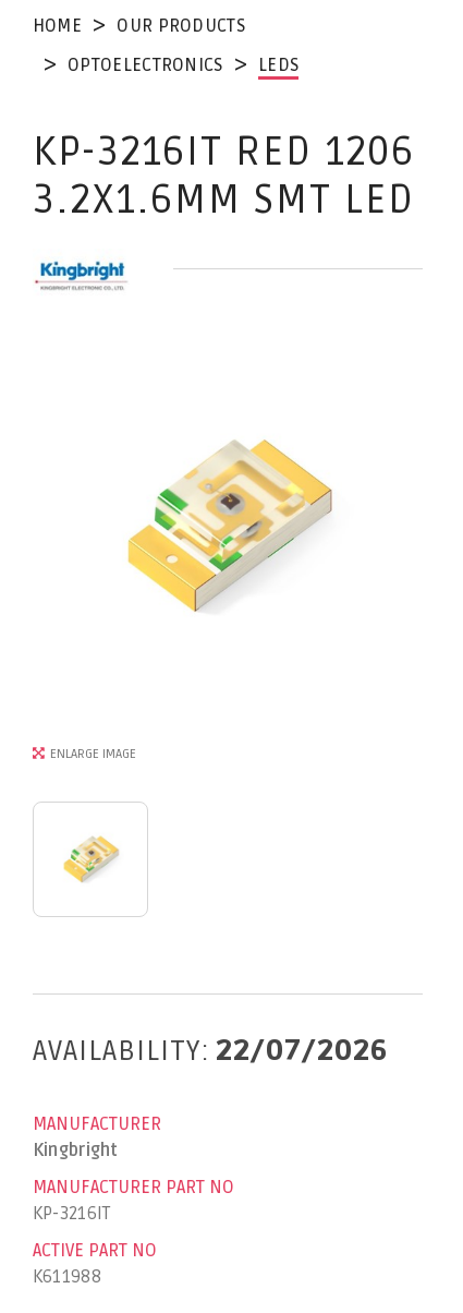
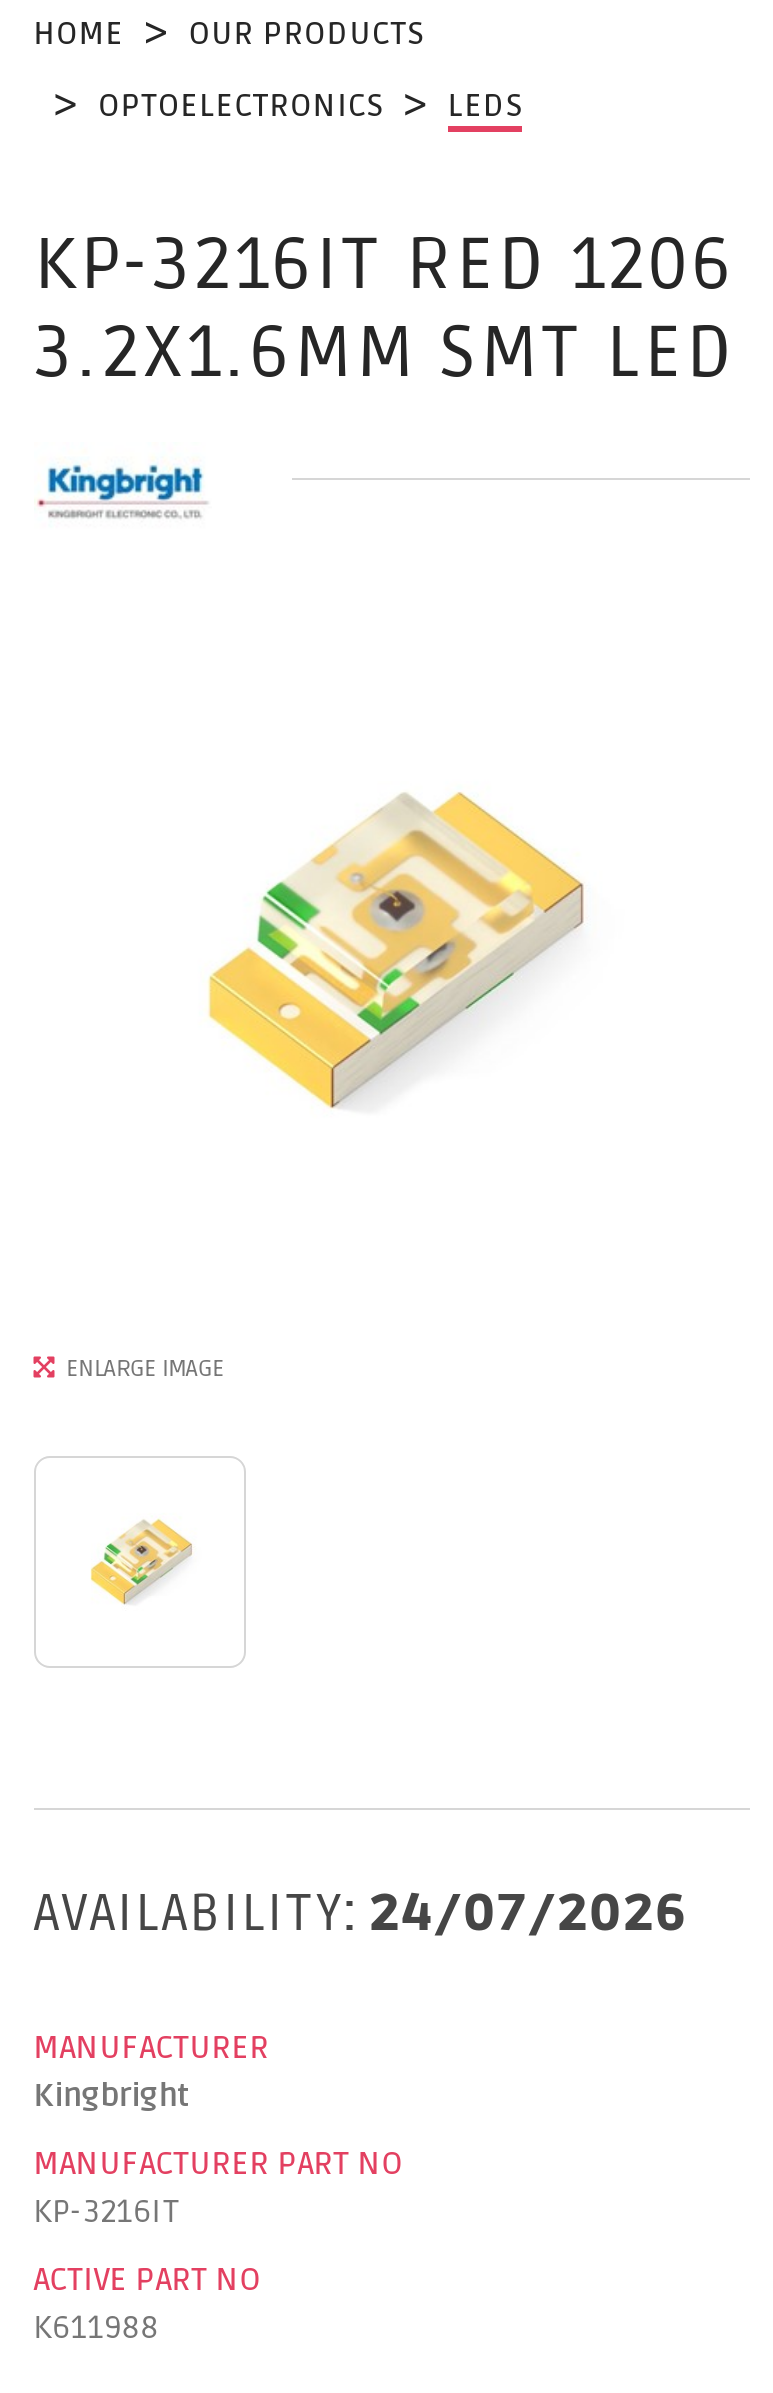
- AVAILABILITY: 22/07/2026
+ AVAILABILITY: 24/07/2026
